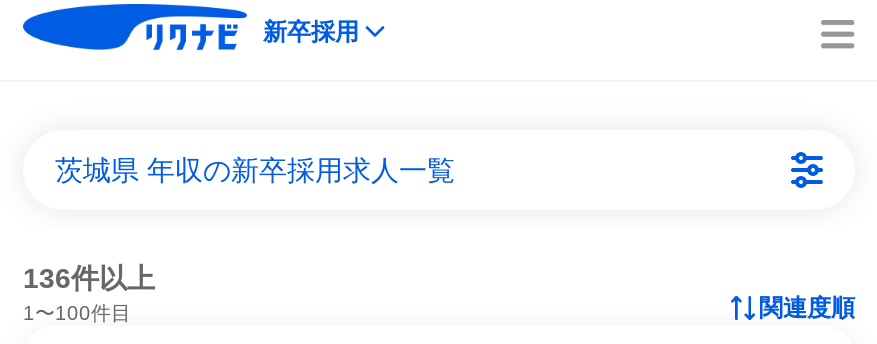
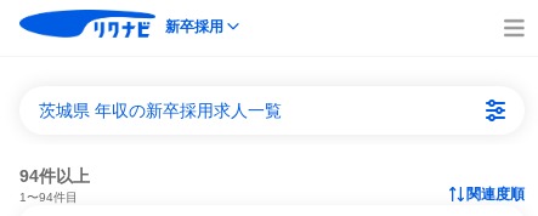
- 136件以上
+ 94件以上

- 1〜100件目
+ 1〜94件目
